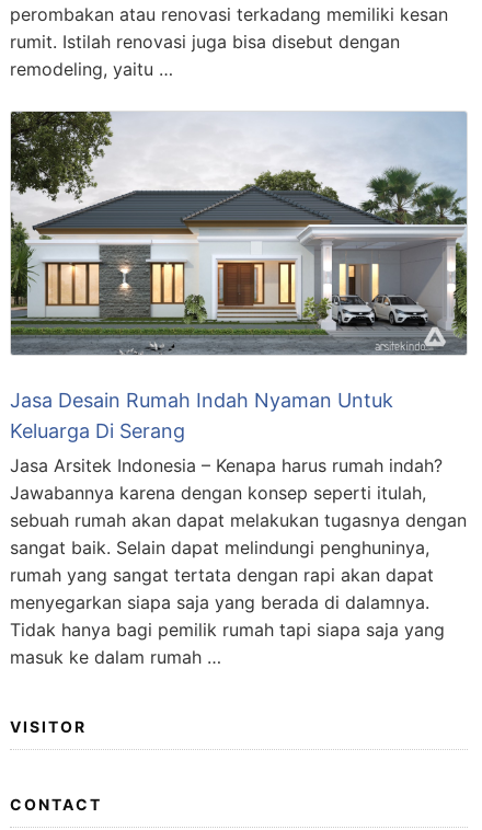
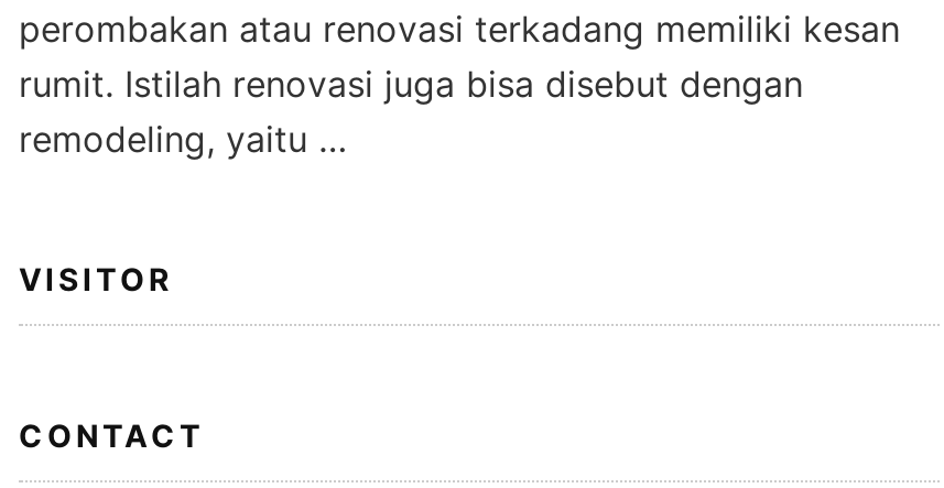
- [image]
- Jasa Desain Rumah Indah Nyaman Untuk
- Keluarga Di Serang
- Jasa Arsitek Indonesia – Kenapa harus rumah indah?
- Jawabannya karena dengan konsep seperti itulah,
- sebuah rumah akan dapat melakukan tugasnya dengan
- sangat baik. Selain dapat melindungi penghuninya,
- rumah yang sangat tertata dengan rapi akan dapat
- menyegarkan siapa saja yang berada di dalamnya.
- Tidak hanya bagi pemilik rumah tapi siapa saja yang
- masuk ke dalam rumah …
